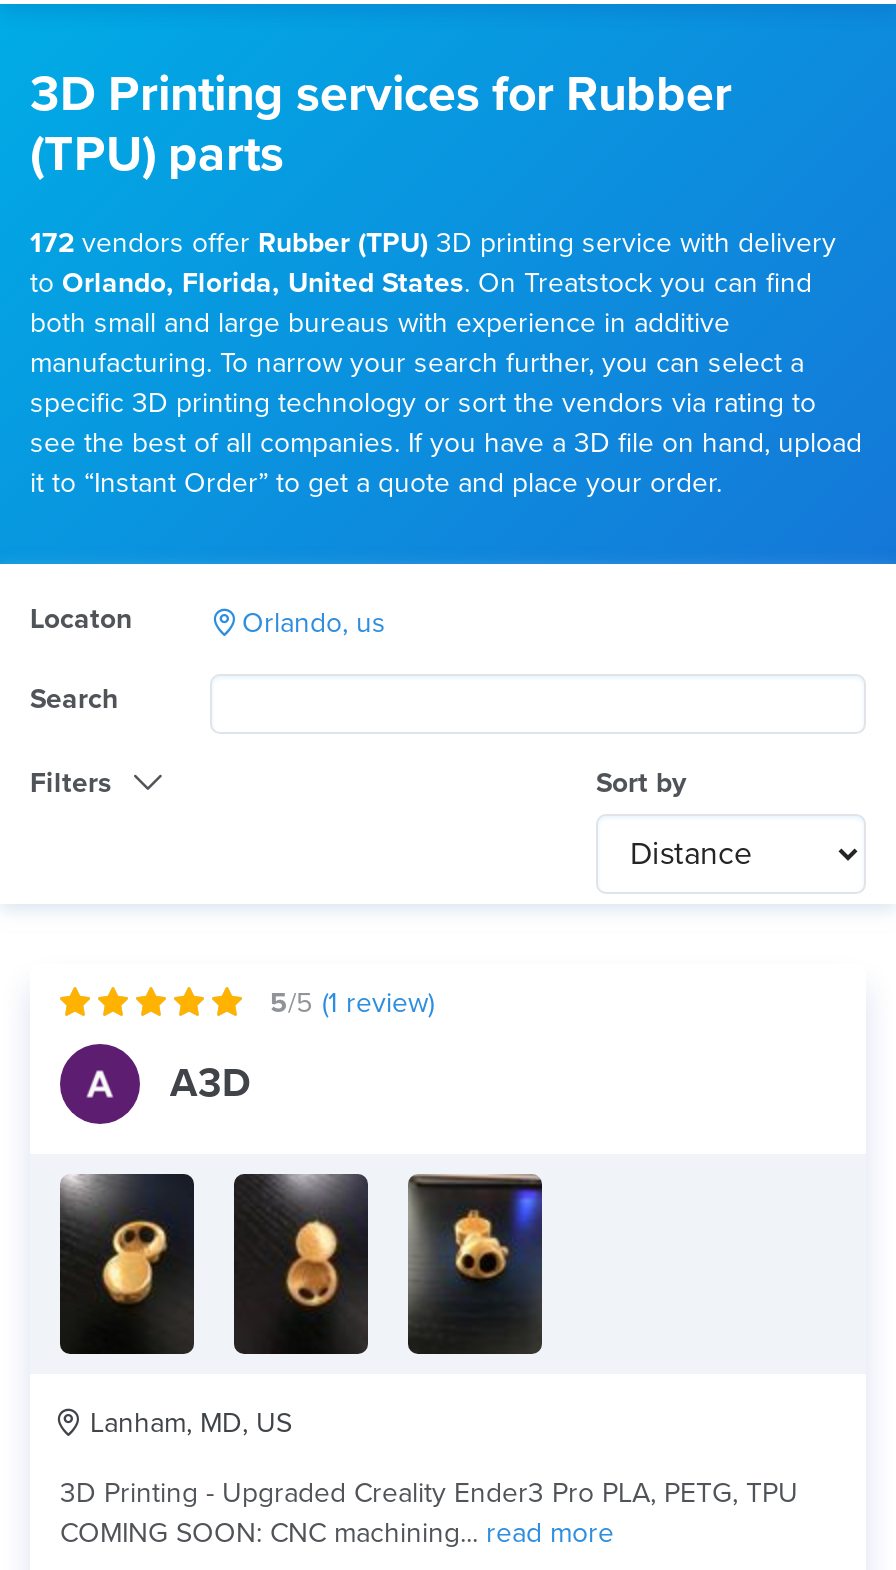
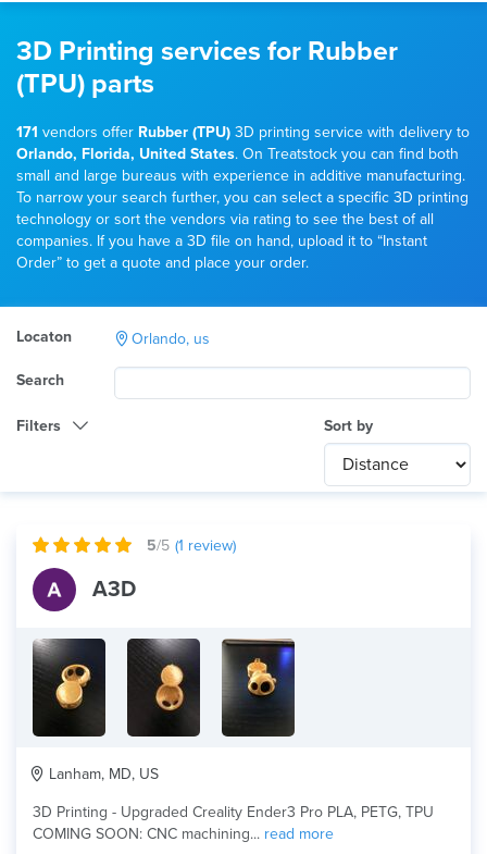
- 172 vendors offer Rubber (TPU) 3D printing service with delivery
- to Orlando, Florida, United States. On Treatstock you can find
- both small and large bureaus with experience in additive
- manufacturing. To narrow your search further, you can select a
- specific 3D printing technology or sort the vendors via rating to
- see the best of all companies. If you have a 3D file on hand, upload
- it to “Instant Order” to get a quote and place your order.
+ 171 vendors offer Rubber (TPU) 3D printing service with delivery to
+ Orlando, Florida, United States. On Treatstock you can find both
+ small and large bureaus with experience in additive manufacturing.
+ To narrow your search further, you can select a specific 3D printing
+ technology or sort the vendors via rating to see the best of all
+ companies. If you have a 3D file on hand, upload it to “Instant
+ Order” to get a quote and place your order.
